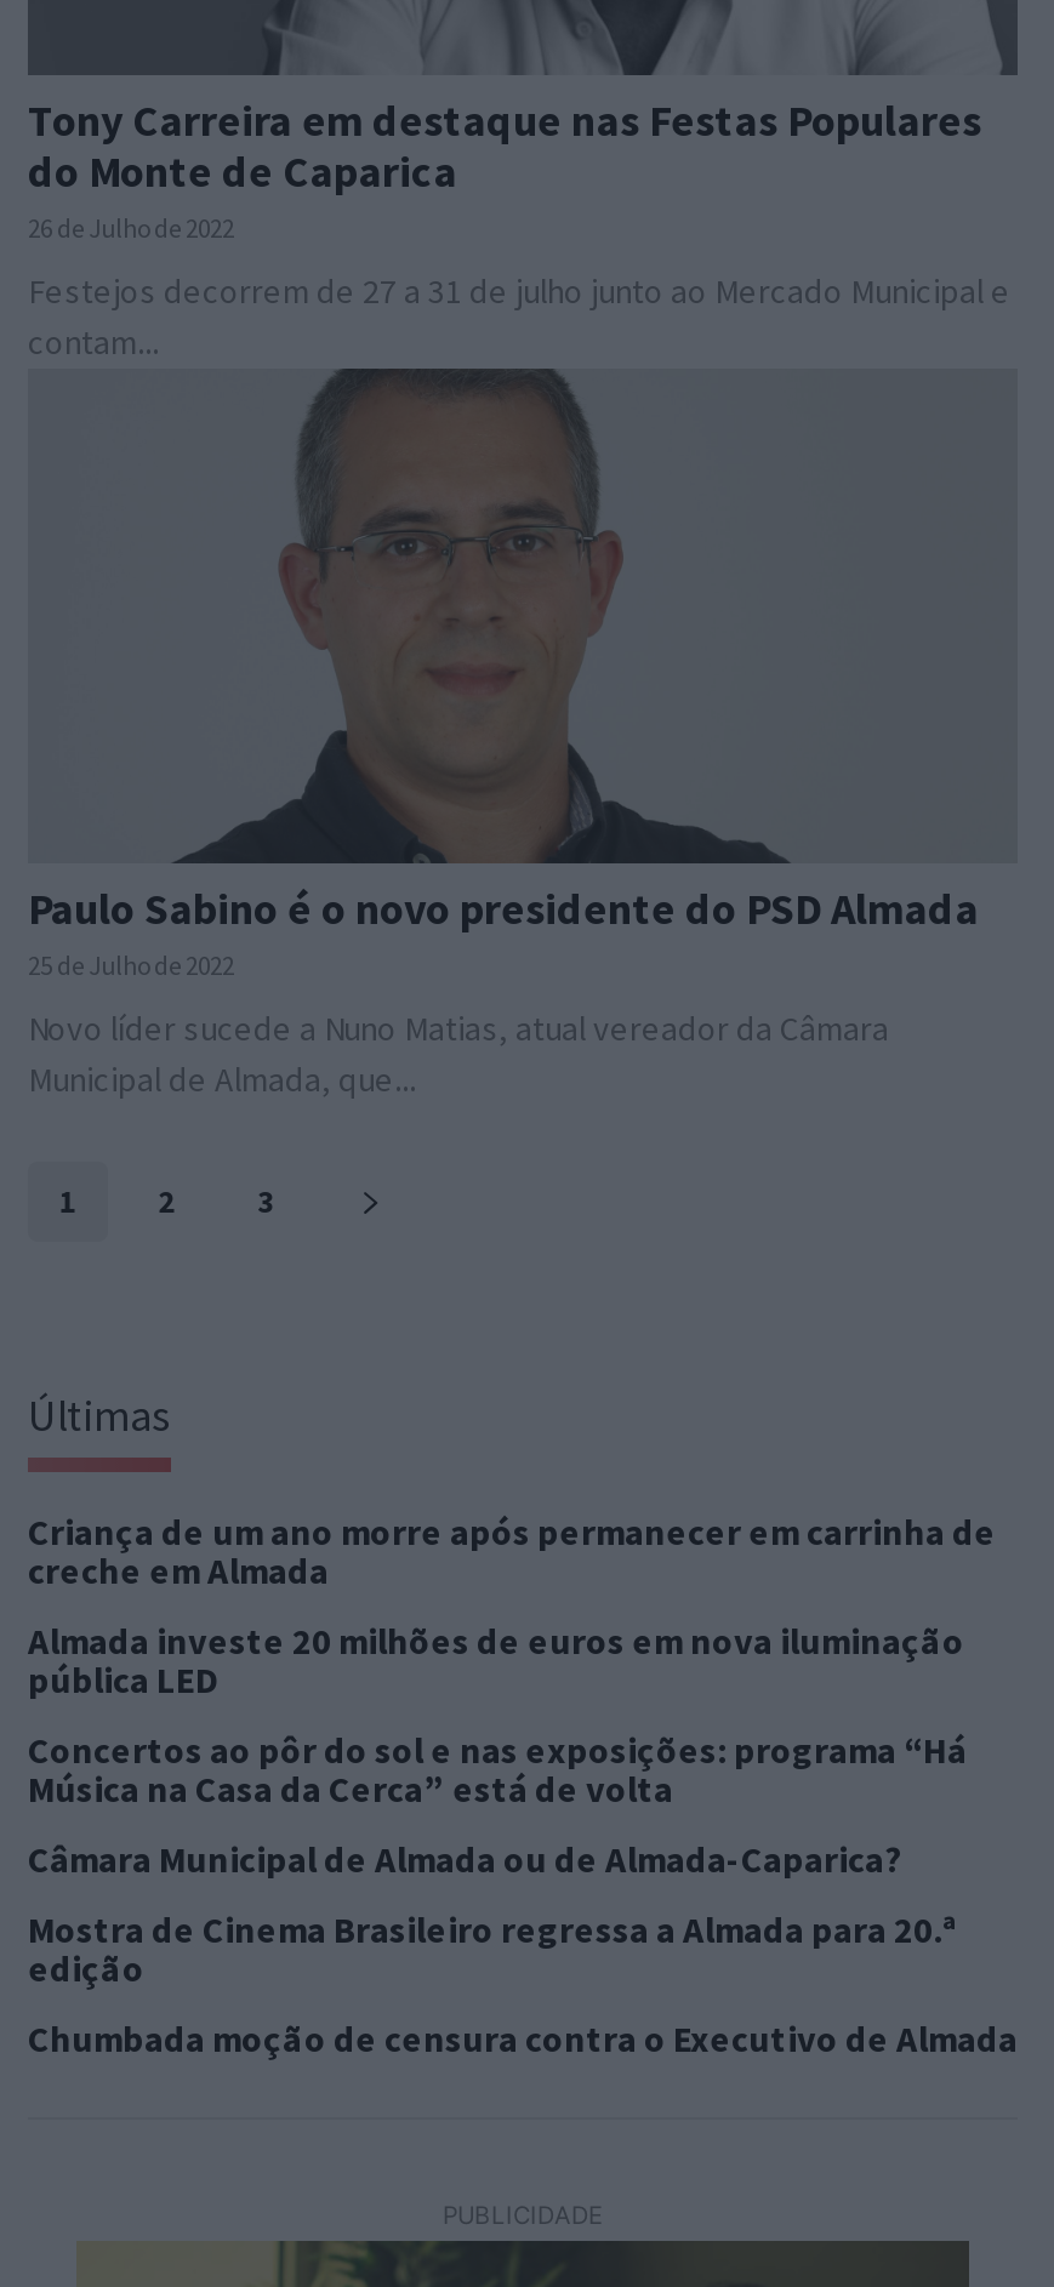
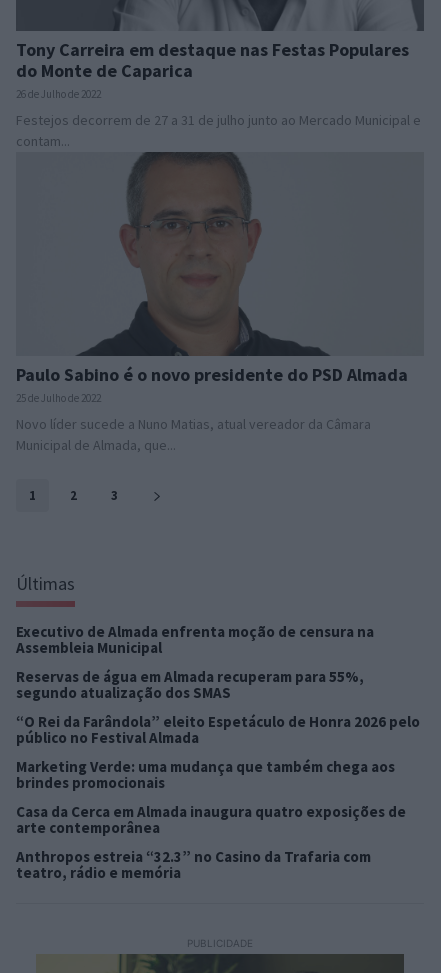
- Criança de um ano morre após permanecer em carrinha de
- creche em Almada
+ Executivo de Almada enfrenta moção de censura na
+ Assembleia Municipal

- Almada investe 20 milhões de euros em nova iluminação
- pública LED
+ Reservas de água em Almada recuperam para 55%,
+ segundo atualização dos SMAS

- Concertos ao pôr do sol e nas exposições: programa “Há
- Música na Casa da Cerca” está de volta
+ “O Rei da Farândola” eleito Espetáculo de Honra 2026 pelo
+ público no Festival Almada

- Câmara Municipal de Almada ou de Almada-Caparica?
+ Marketing Verde: uma mudança que também chega aos
+ brindes promocionais

- Mostra de Cinema Brasileiro regressa a Almada para 20.ª
- edição
+ Casa da Cerca em Almada inaugura quatro exposições de
+ arte contemporânea

- Chumbada moção de censura contra o Executivo de Almada
+ Anthropos estreia “32.3” no Casino da Trafaria com
+ teatro, rádio e memória
